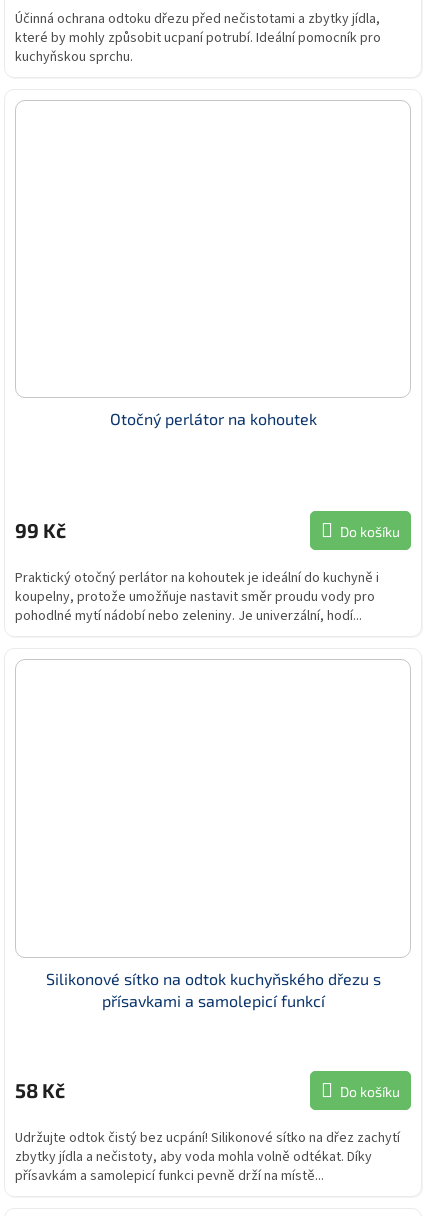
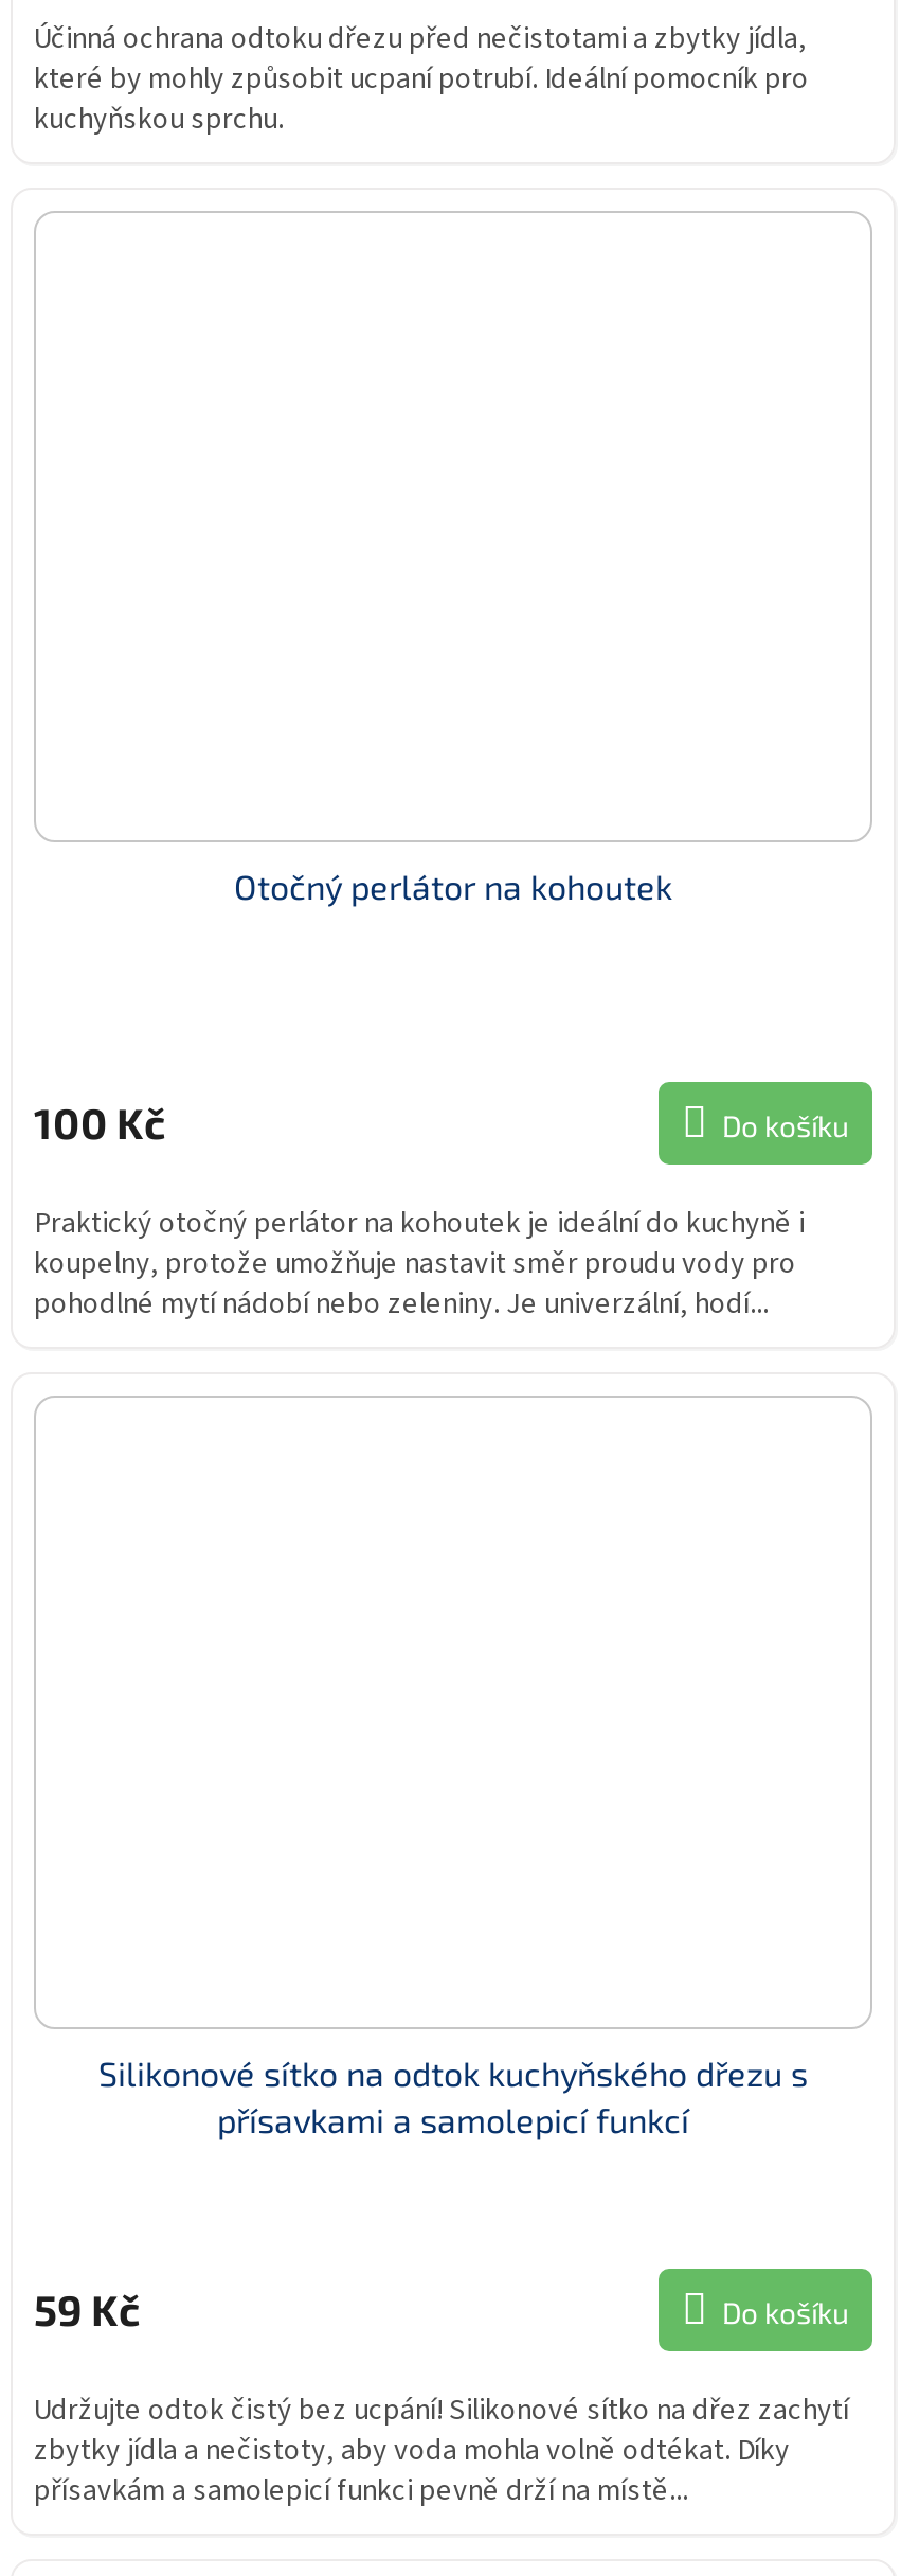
- 99 Kč
+ 100 Kč

- 58 Kč
+ 59 Kč
